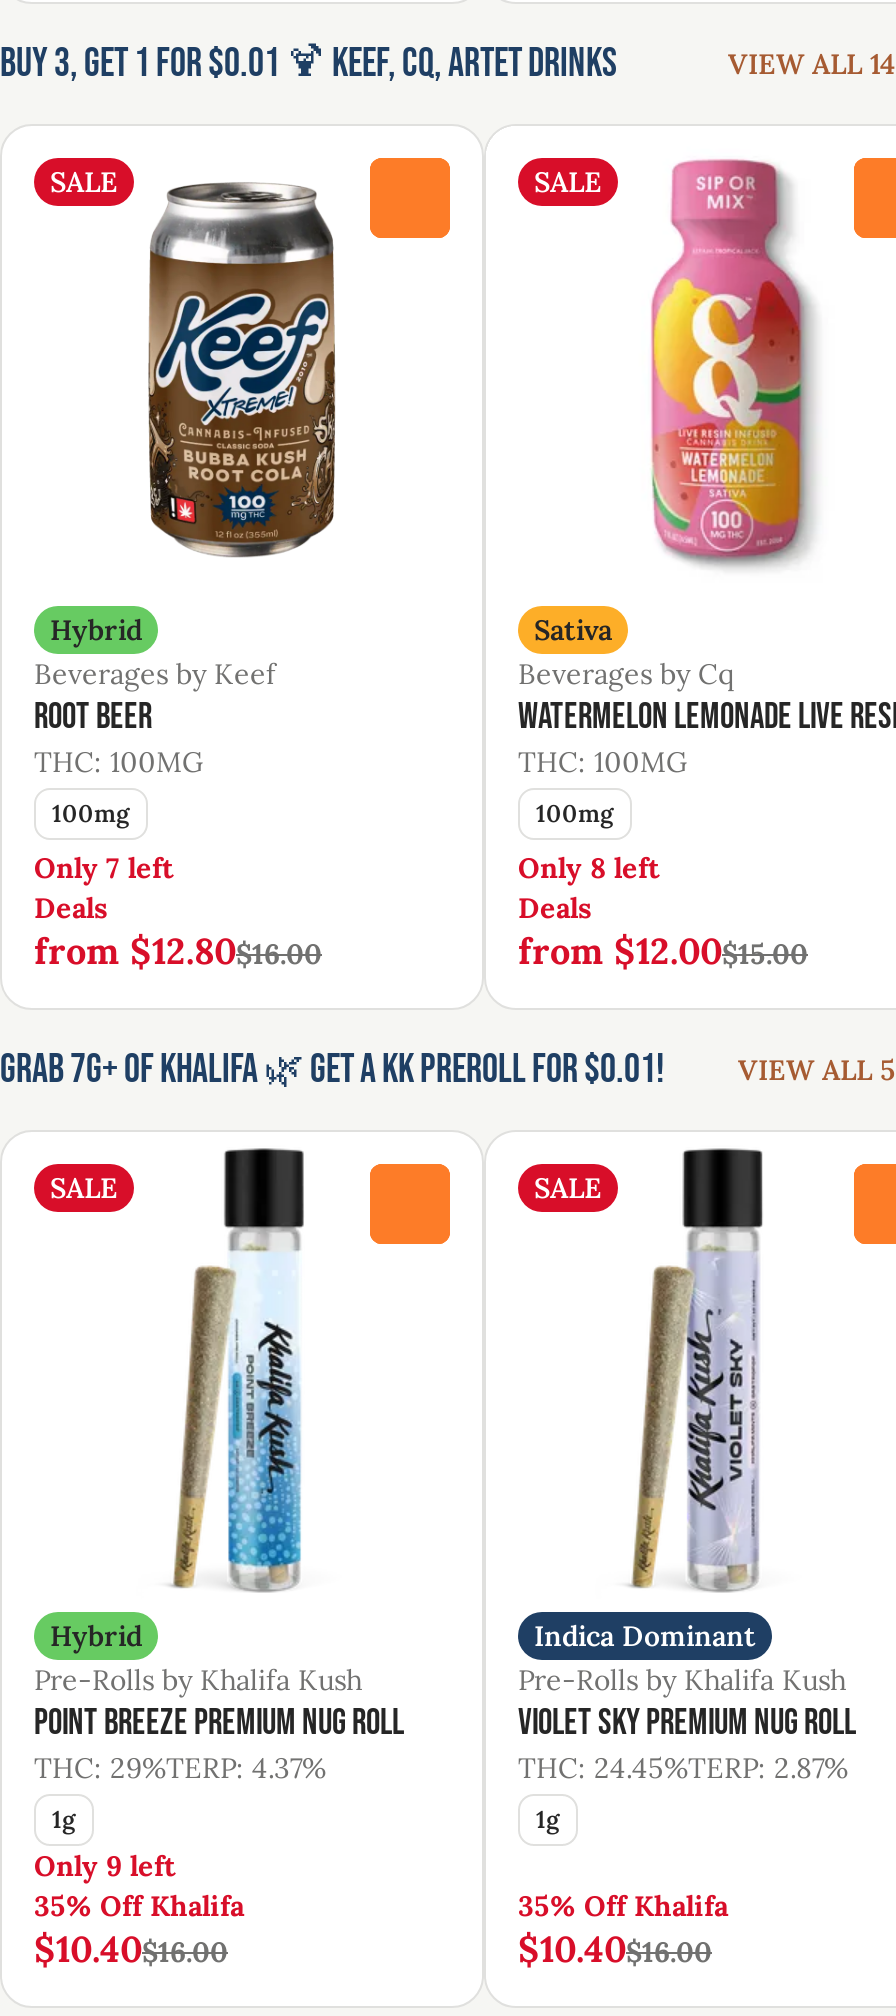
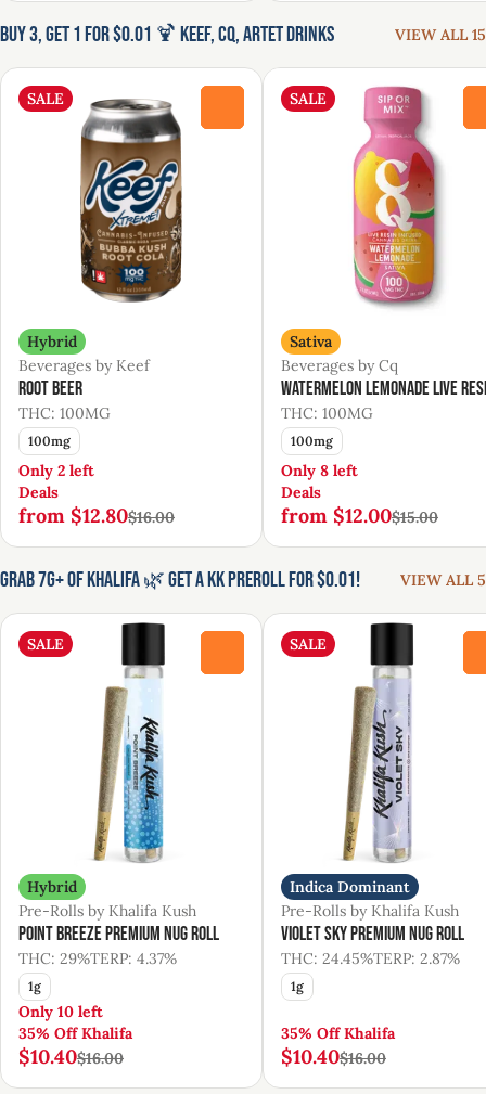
- VIEW ALL 14
+ VIEW ALL 15

- Only 7 left
+ Only 2 left

- Only 9 left
+ Only 10 left
